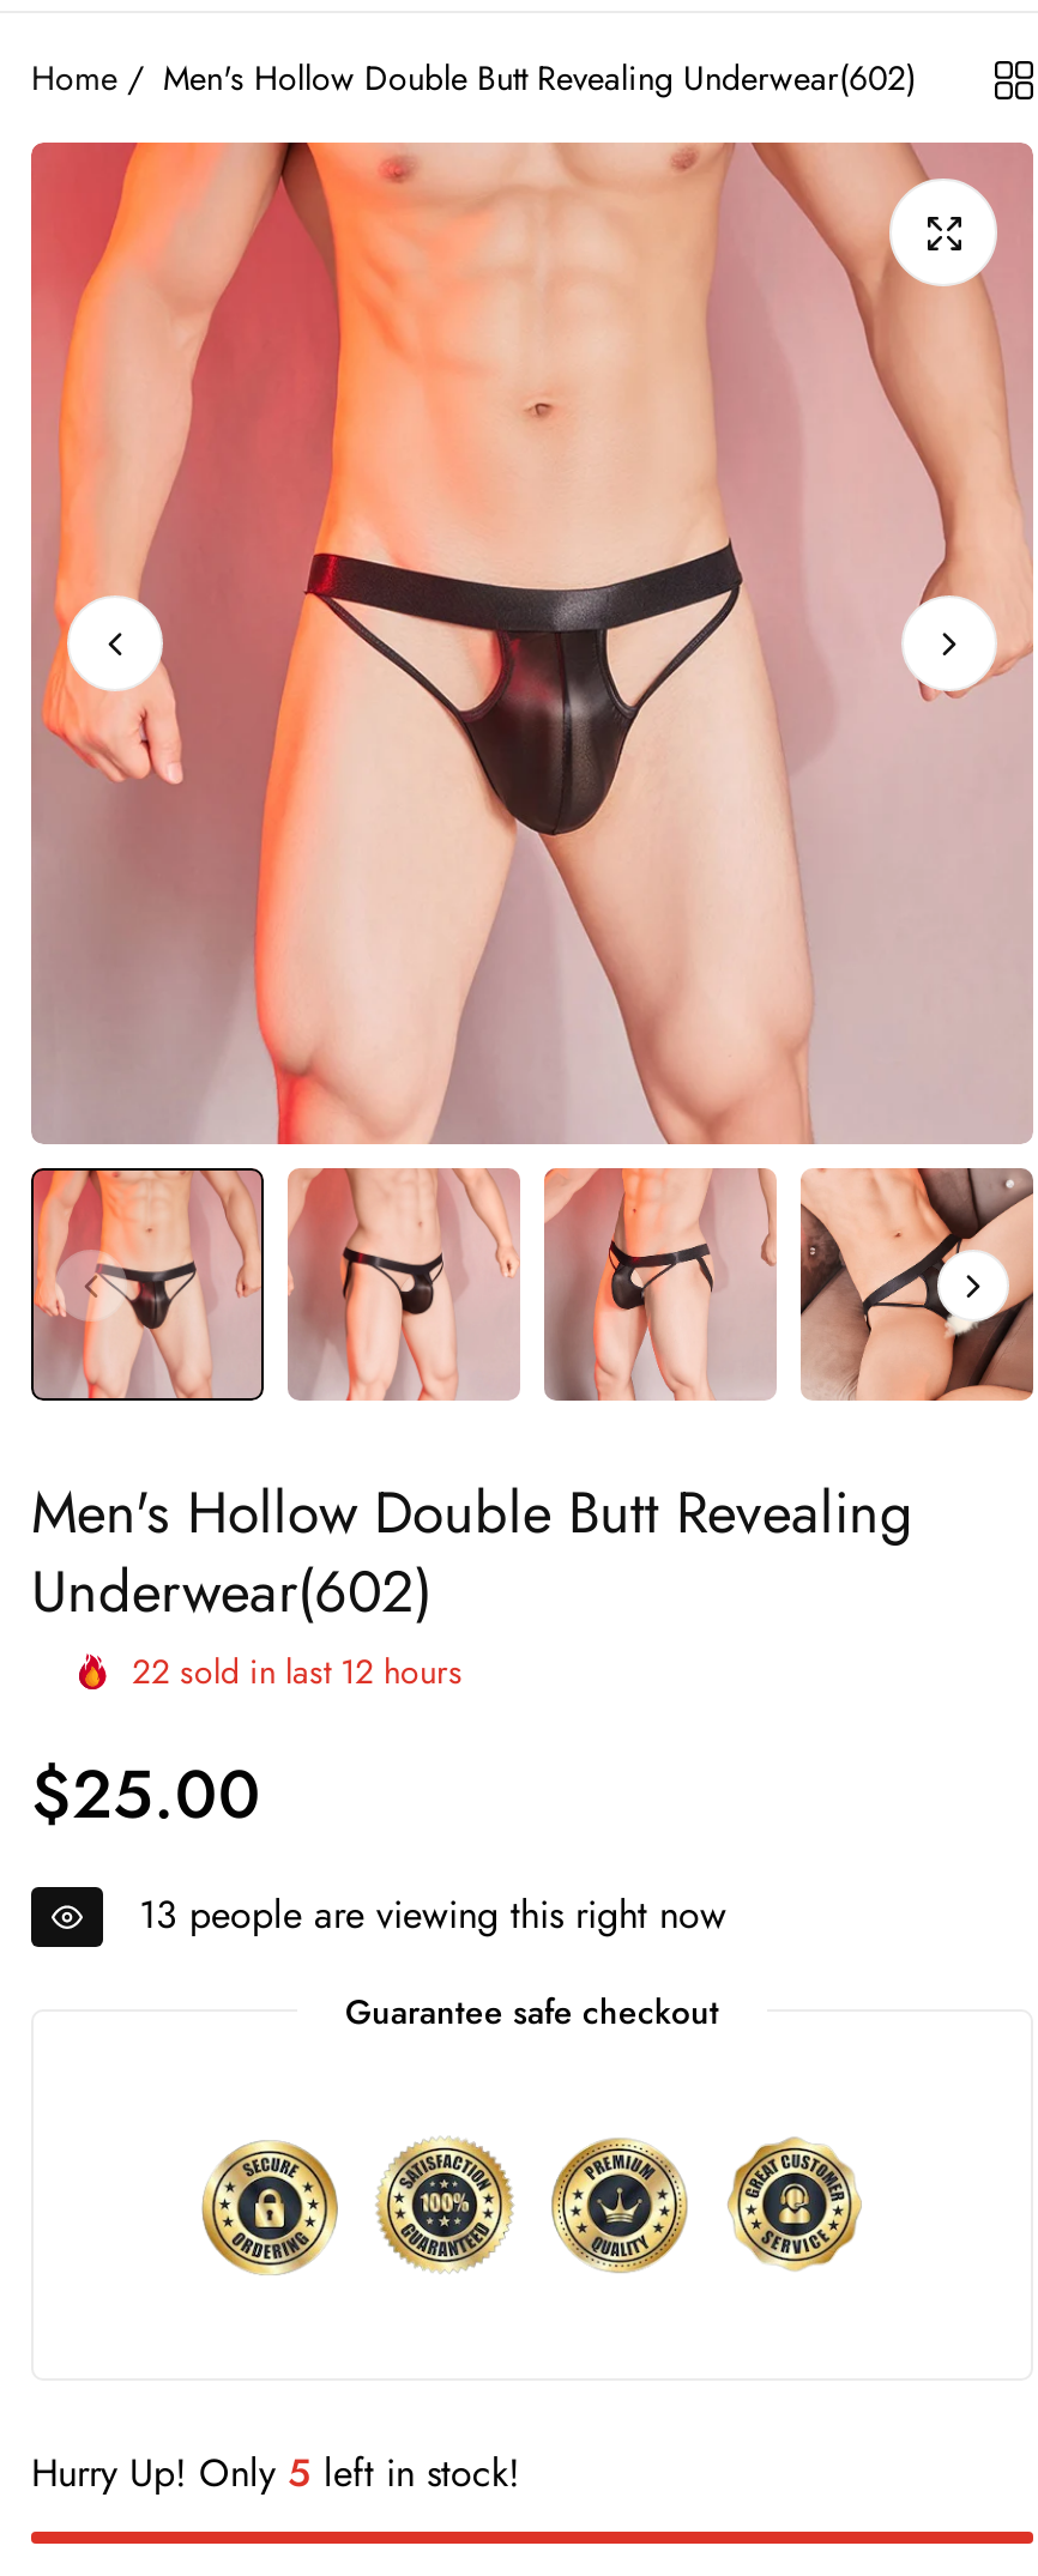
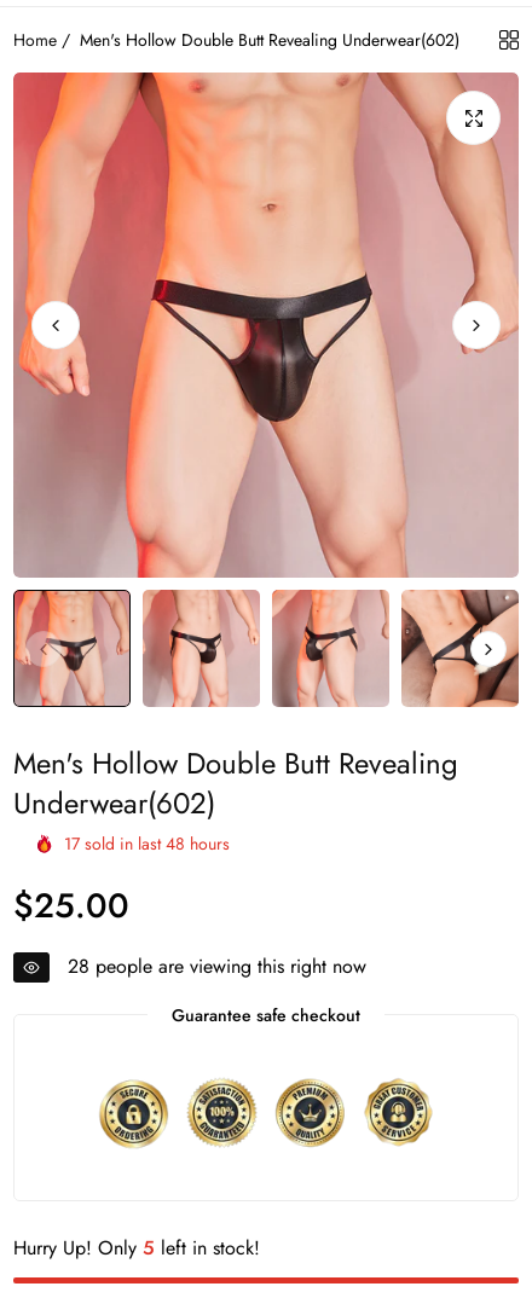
- 22 sold in last 12 hours
+ 17 sold in last 48 hours

- 13 people are viewing this right now
+ 28 people are viewing this right now
